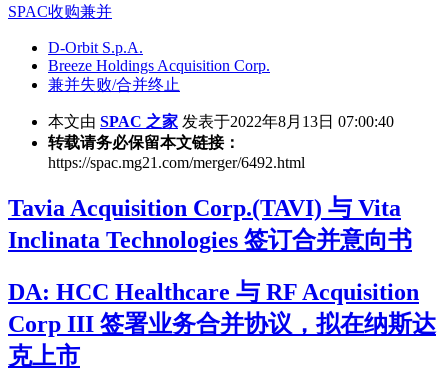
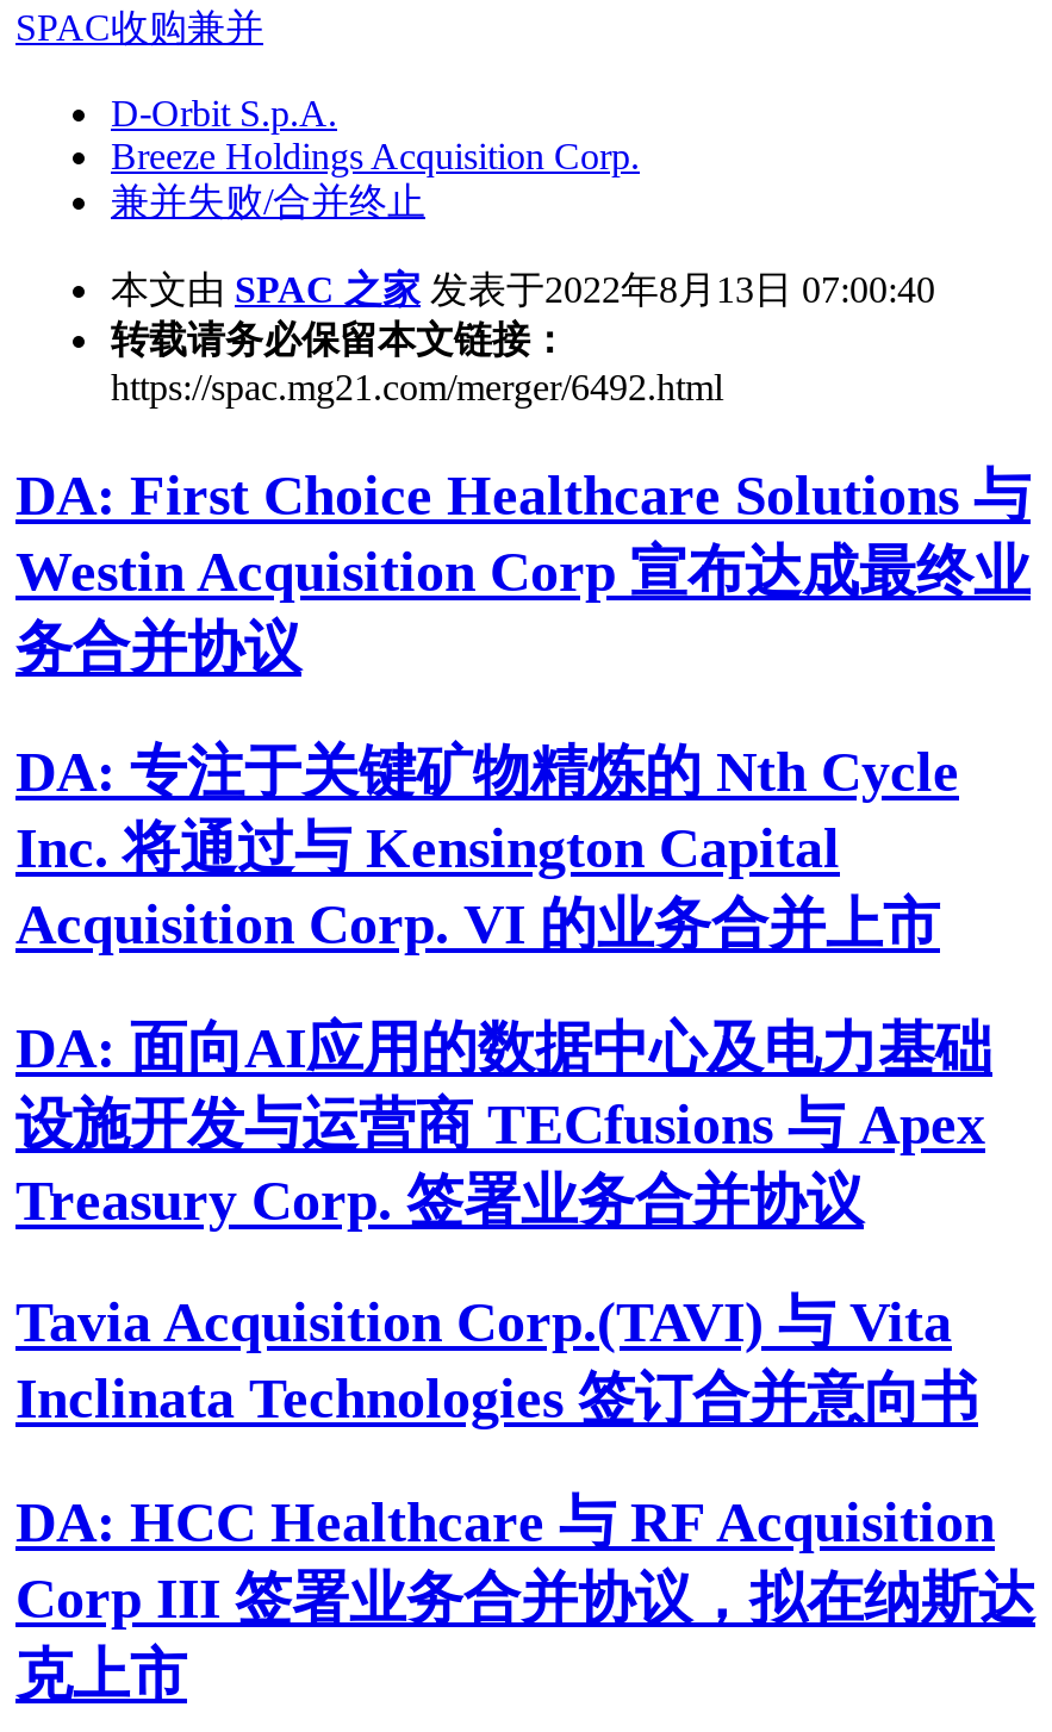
+ DA: First Choice Healthcare Solutions 与
+ Westin Acquisition Corp 宣布达成最终业
+ 务合并协议
+ DA: 专注于关键矿物精炼的 Nth Cycle
+ Inc. 将通过与 Kensington Capital
+ Acquisition Corp. VI 的业务合并上市
+ DA: 面向AI应用的数据中心及电力基础
+ 设施开发与运营商 TECfusions 与 Apex
+ Treasury Corp. 签署业务合并协议
